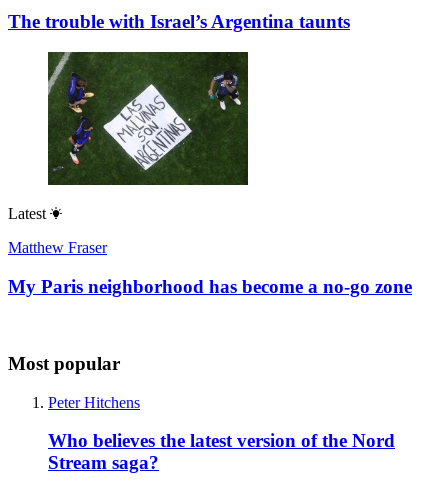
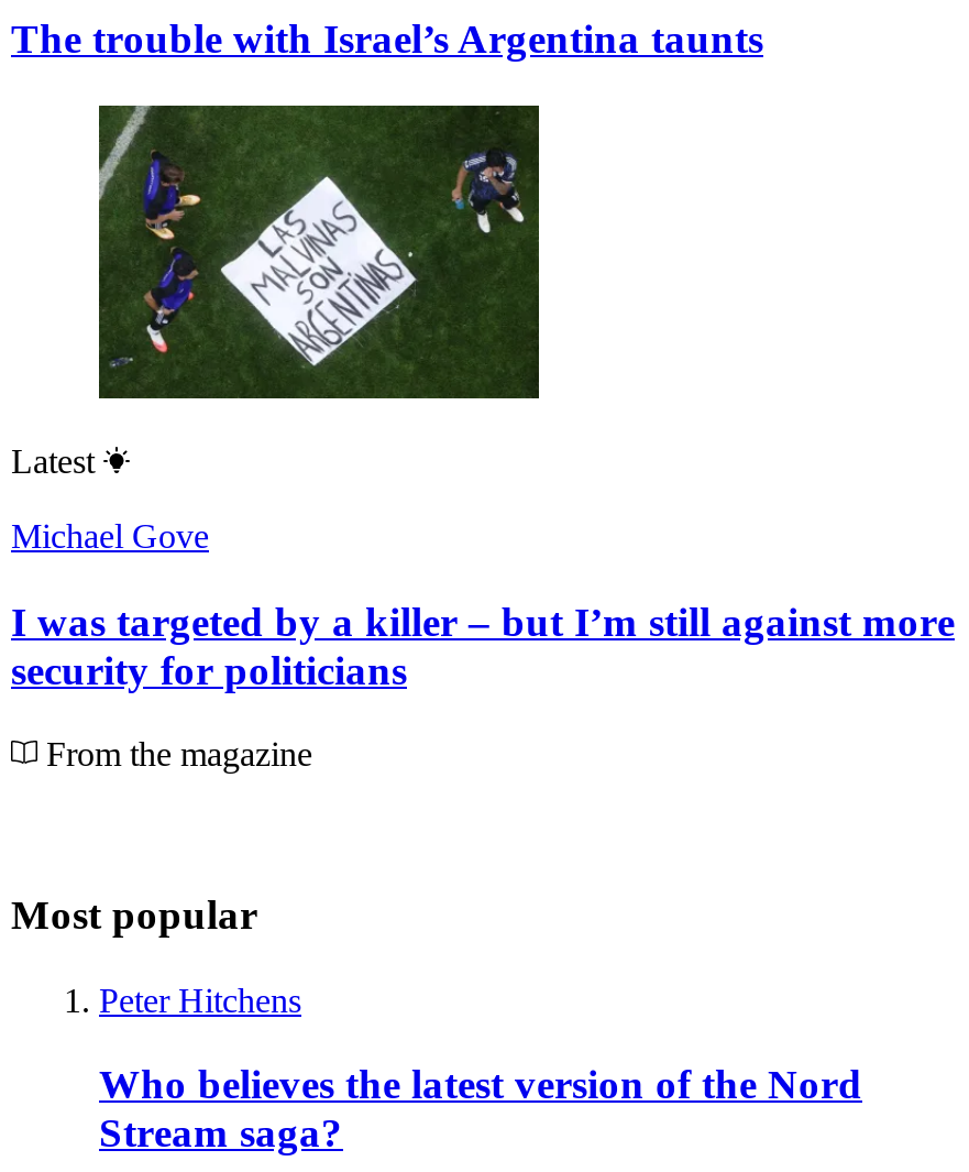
- Matthew Fraser
- My Paris neighborhood has become a no-go zone
+ Michael Gove
+ I was targeted by a killer – but I’m still against more
+ security for politicians
+ From the magazine
